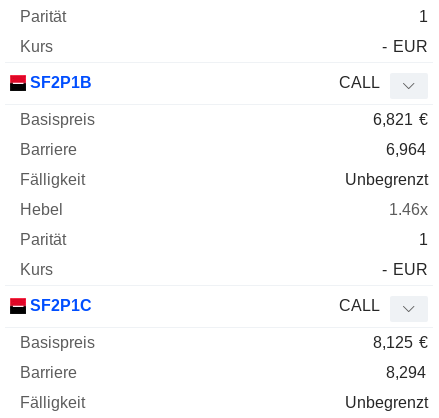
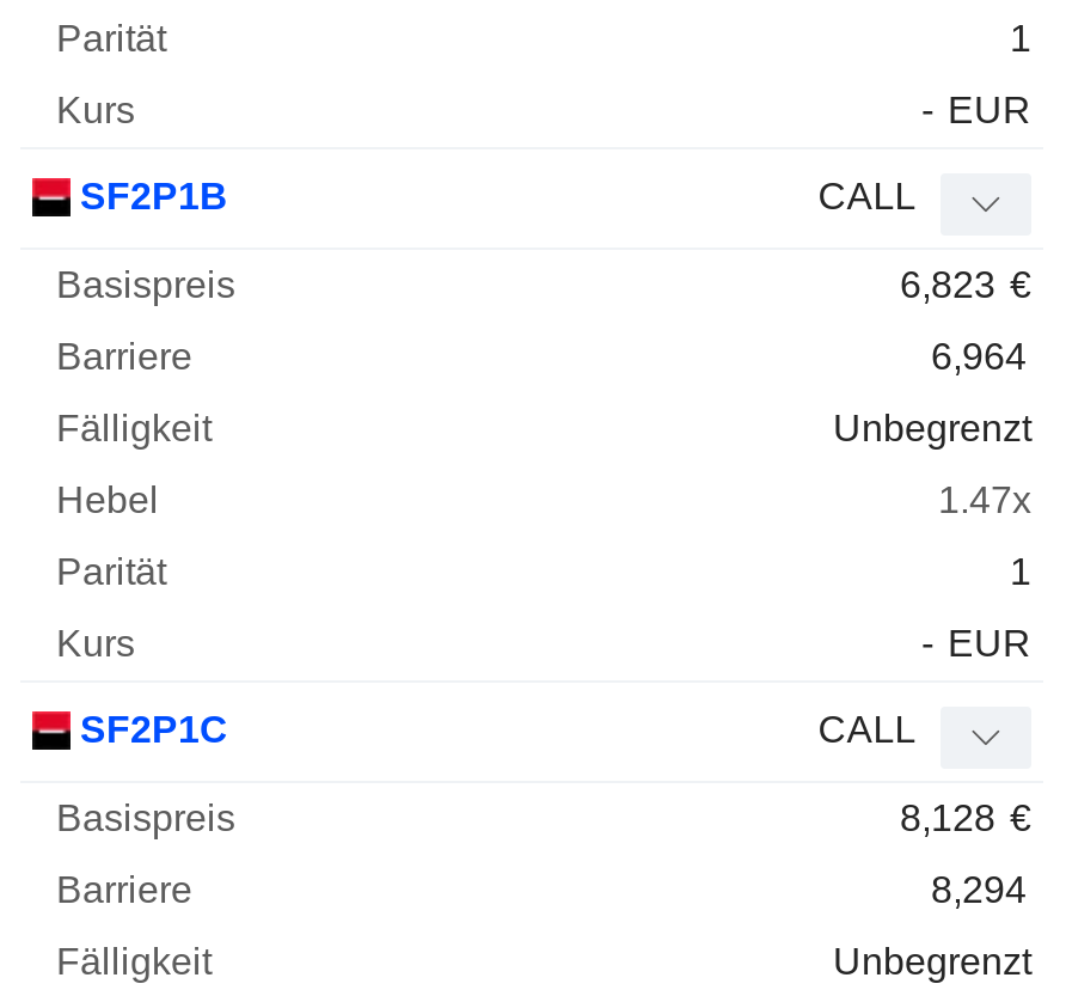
- 6,821 €
+ 6,823 €

- 1.46x
+ 1.47x

- 8,125 €
+ 8,128 €
